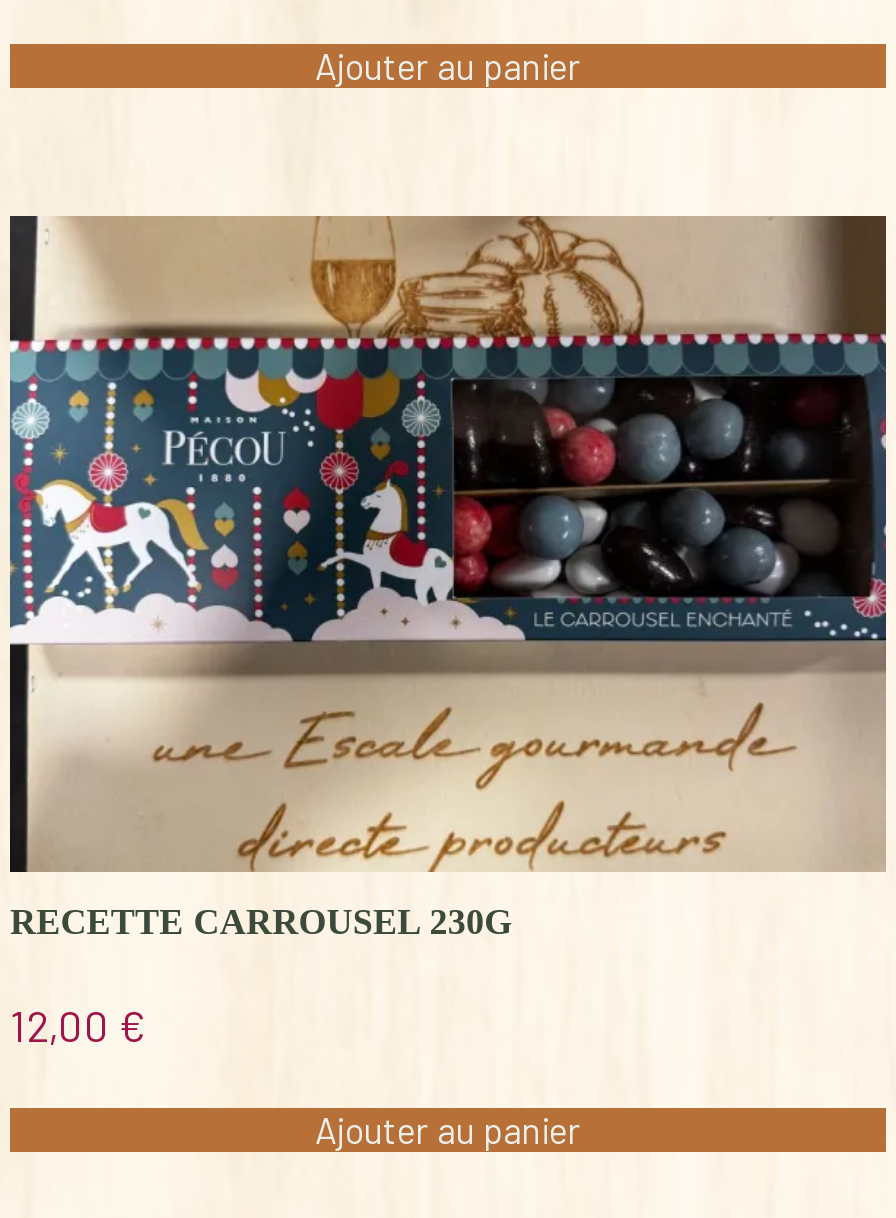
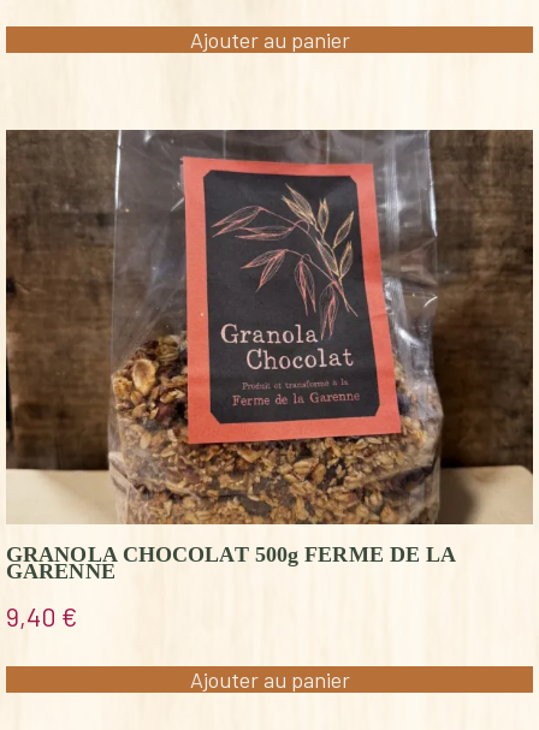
- [image]
- RECETTE CARROUSEL 230G
+ [image]
+ GRANOLA CHOCOLAT 500g FERME DE LA
+ GARENNE

- 12,00 €
+ 9,40 €
